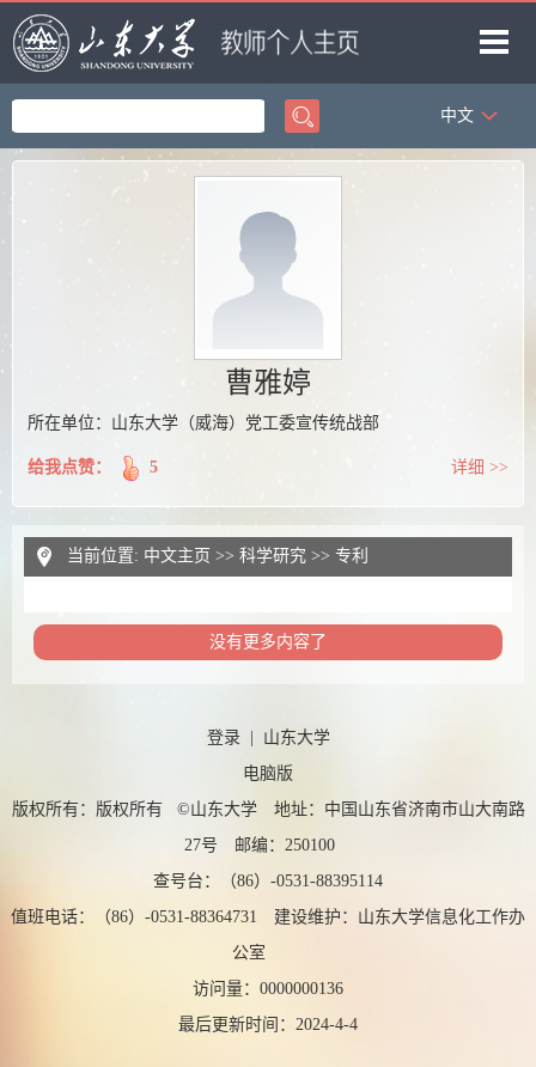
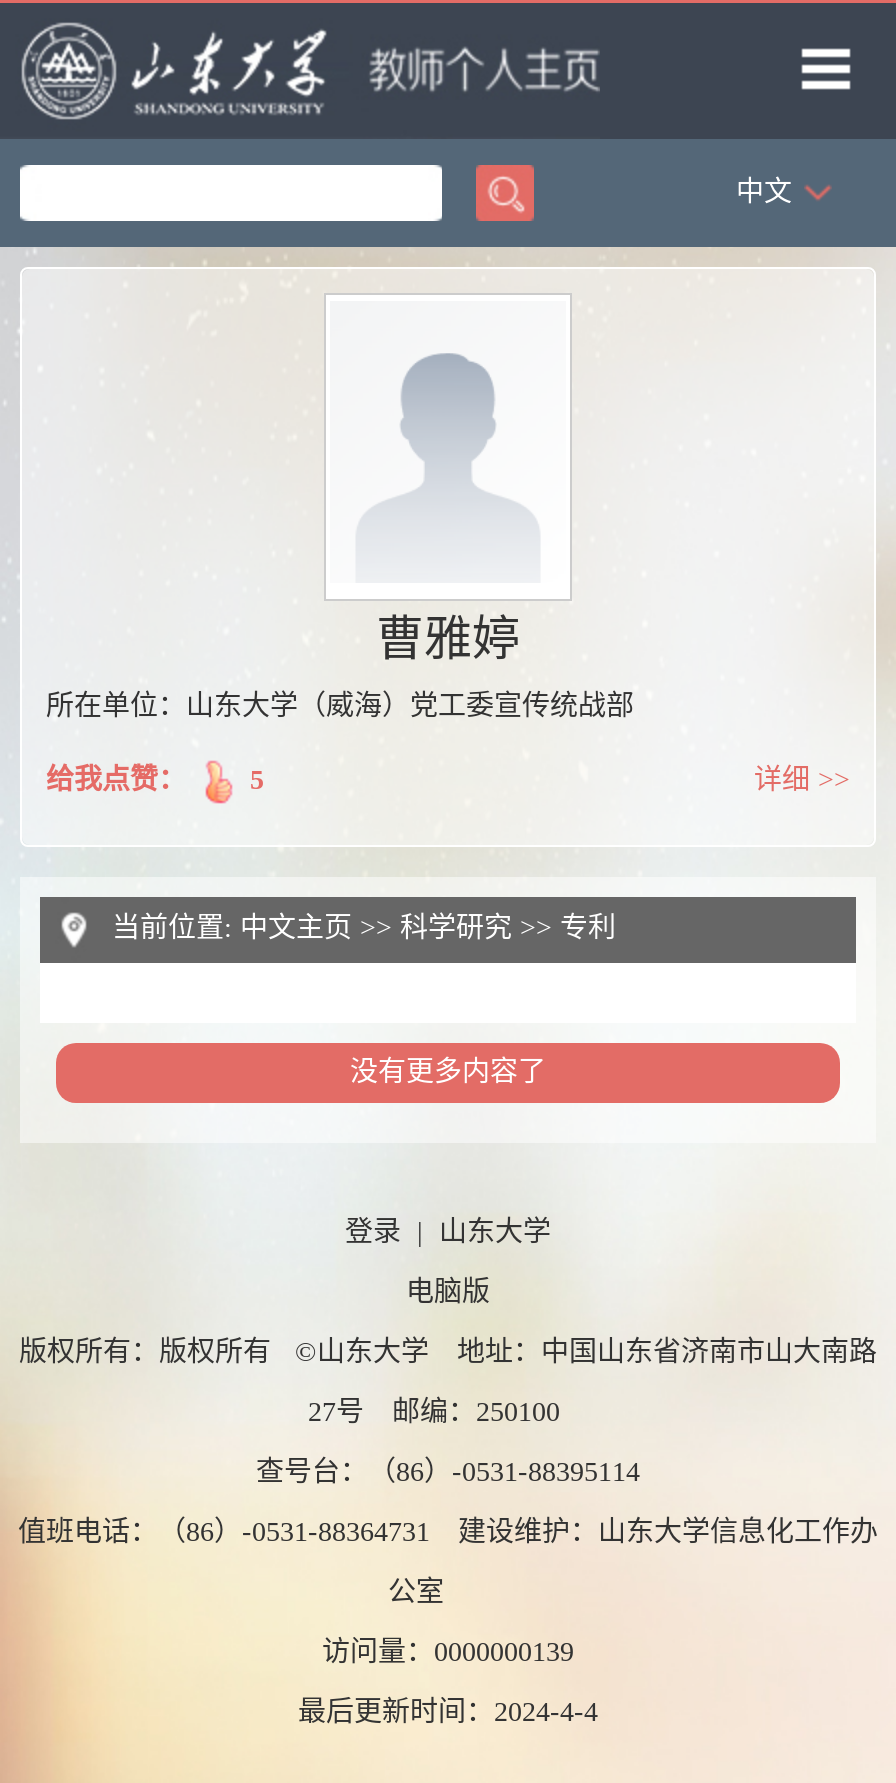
- 访问量：0000000136
+ 访问量：0000000139
